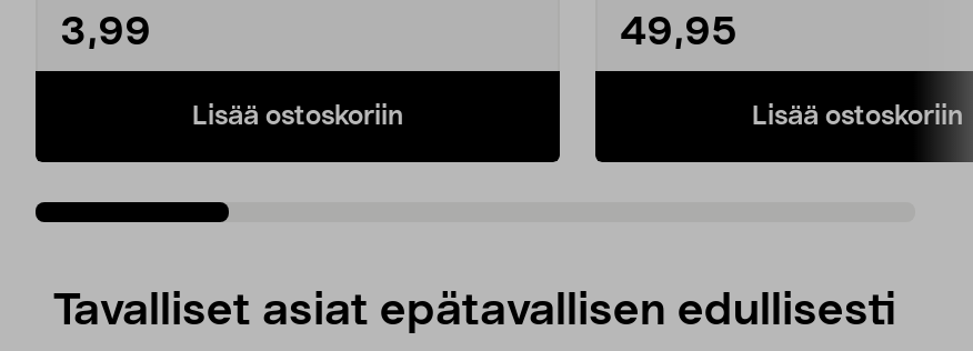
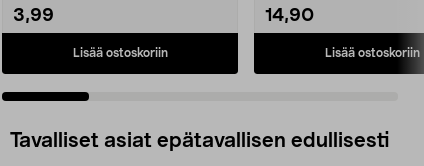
- 49,95
+ 14,90
